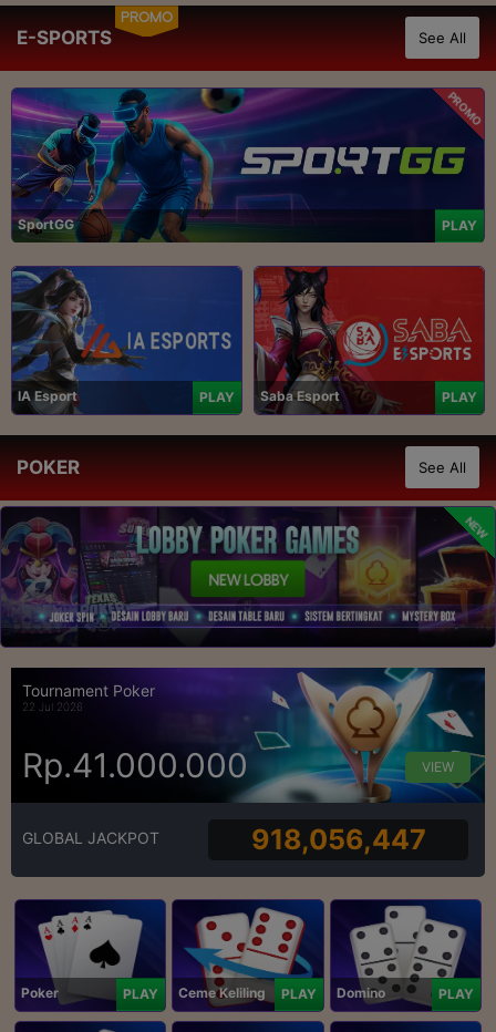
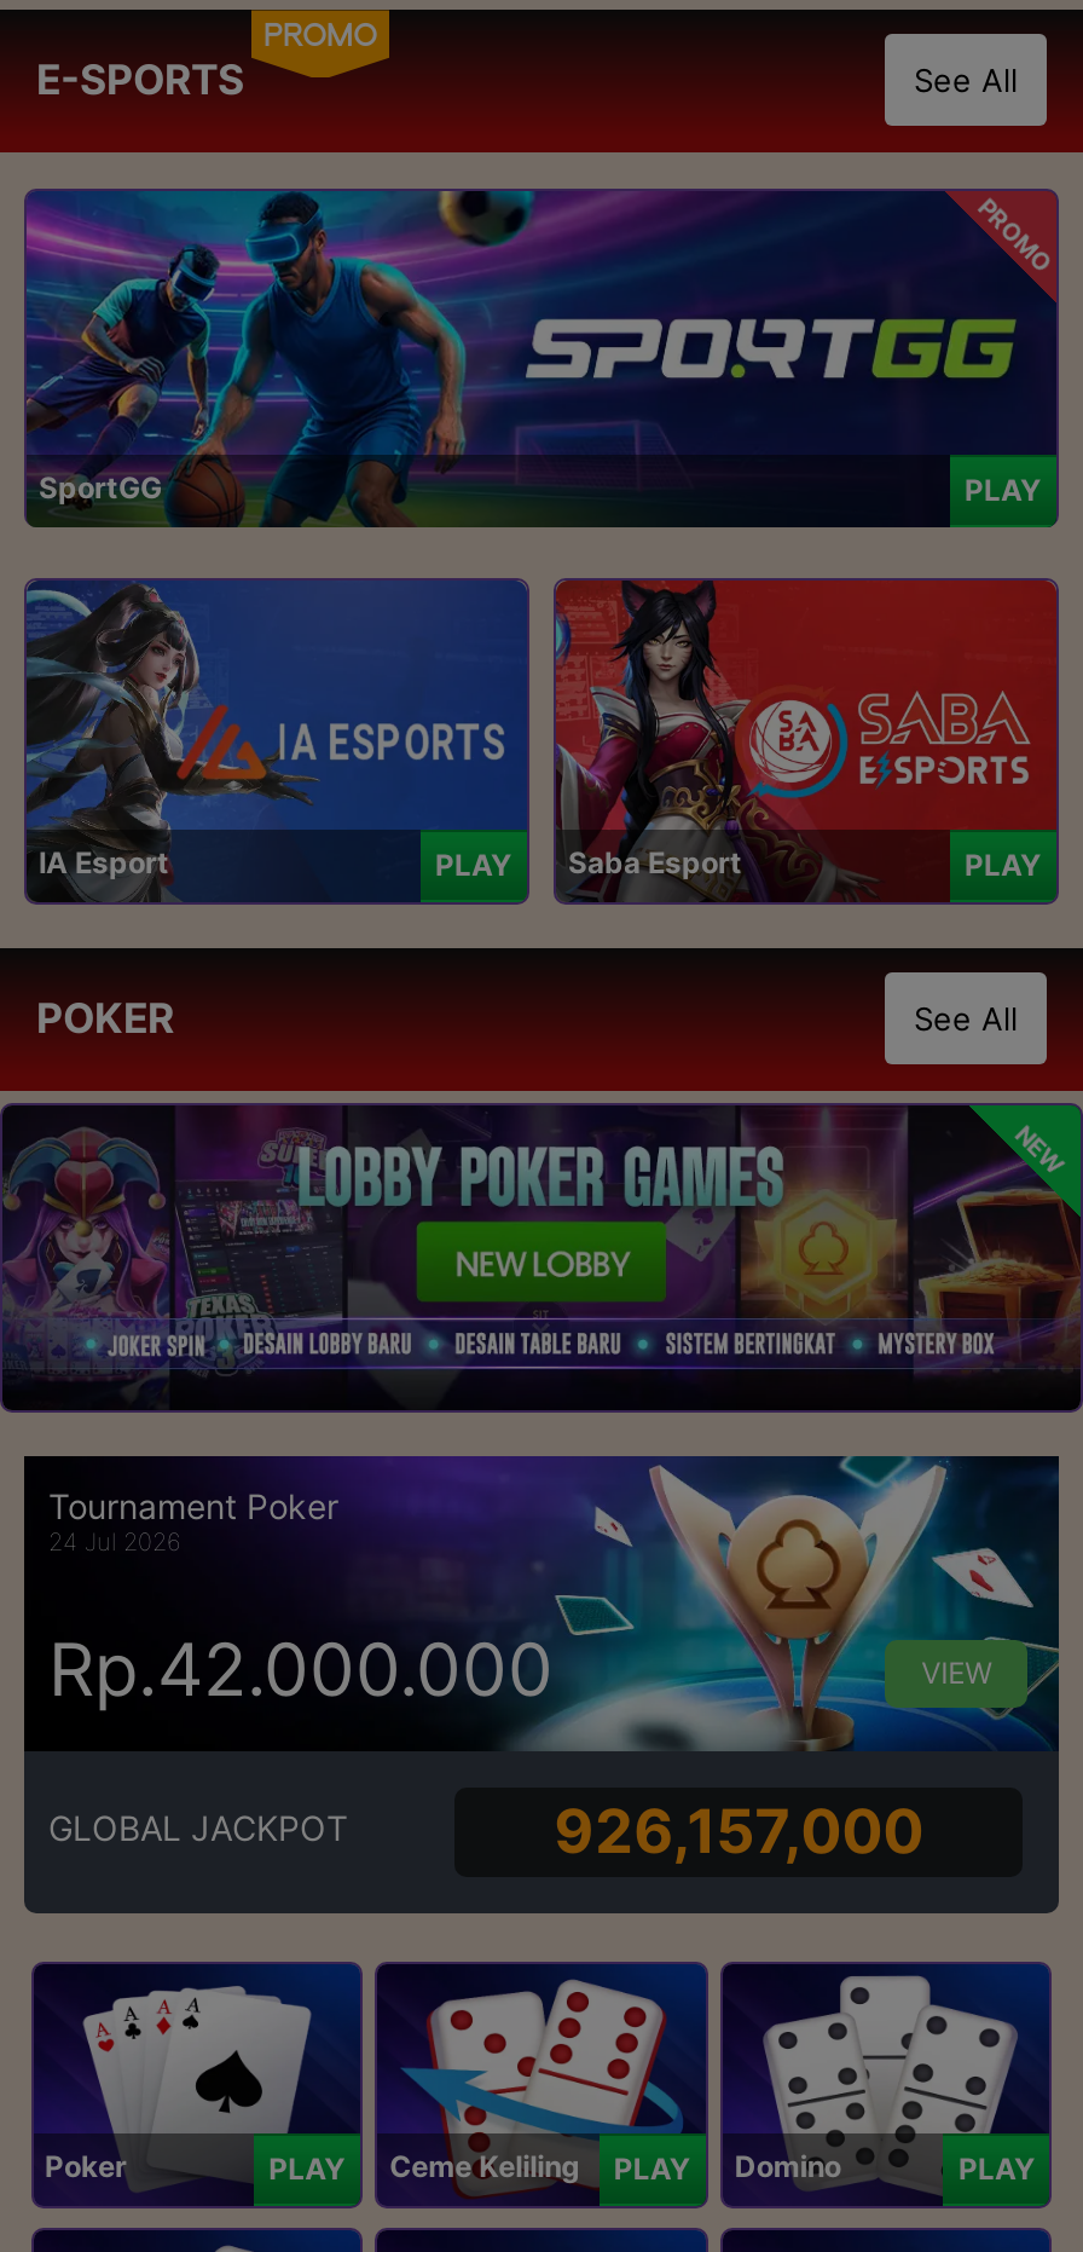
- 22 Jul 2026
+ 24 Jul 2026

- Rp.41.000.000
+ Rp.42.000.000

- 918,056,447
+ 926,157,000
